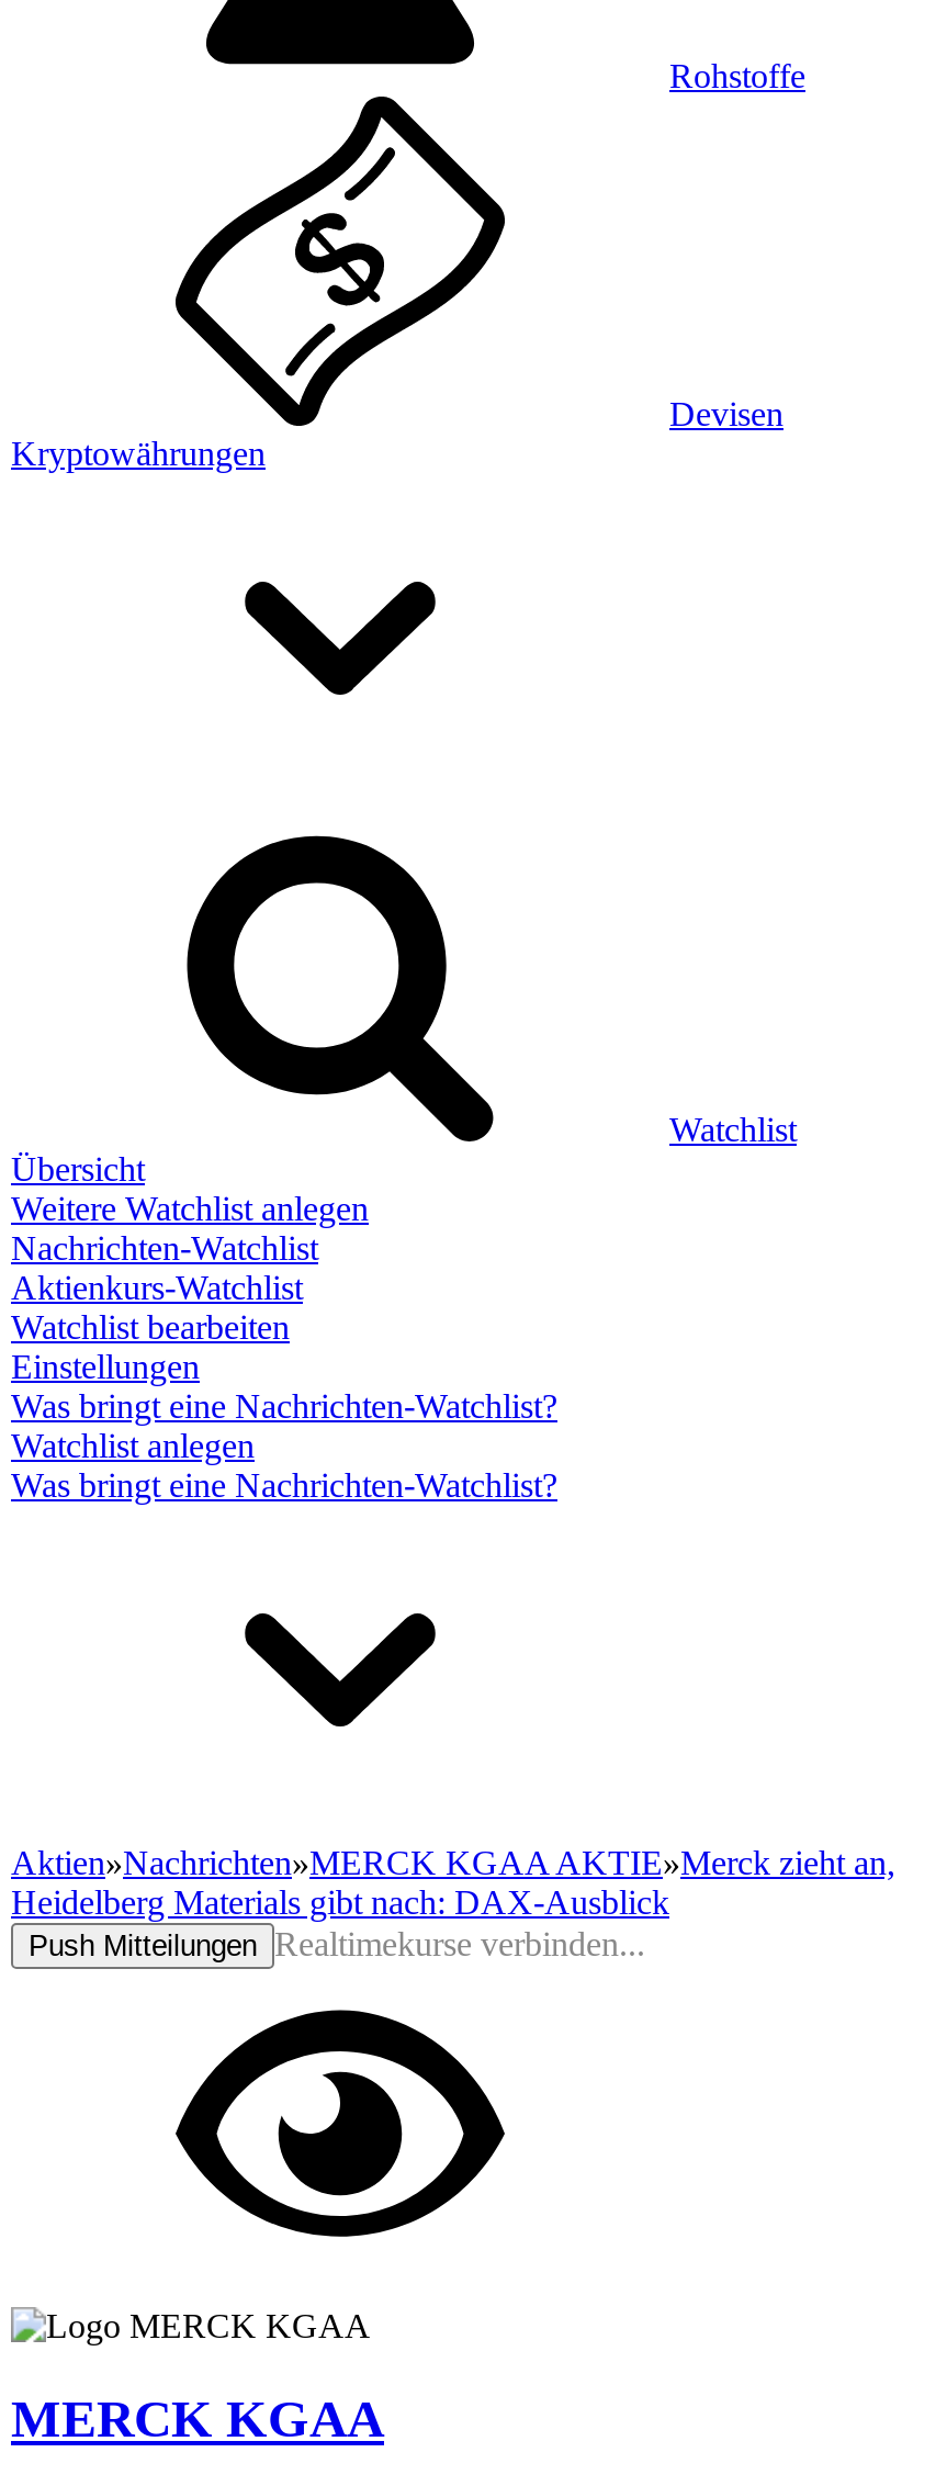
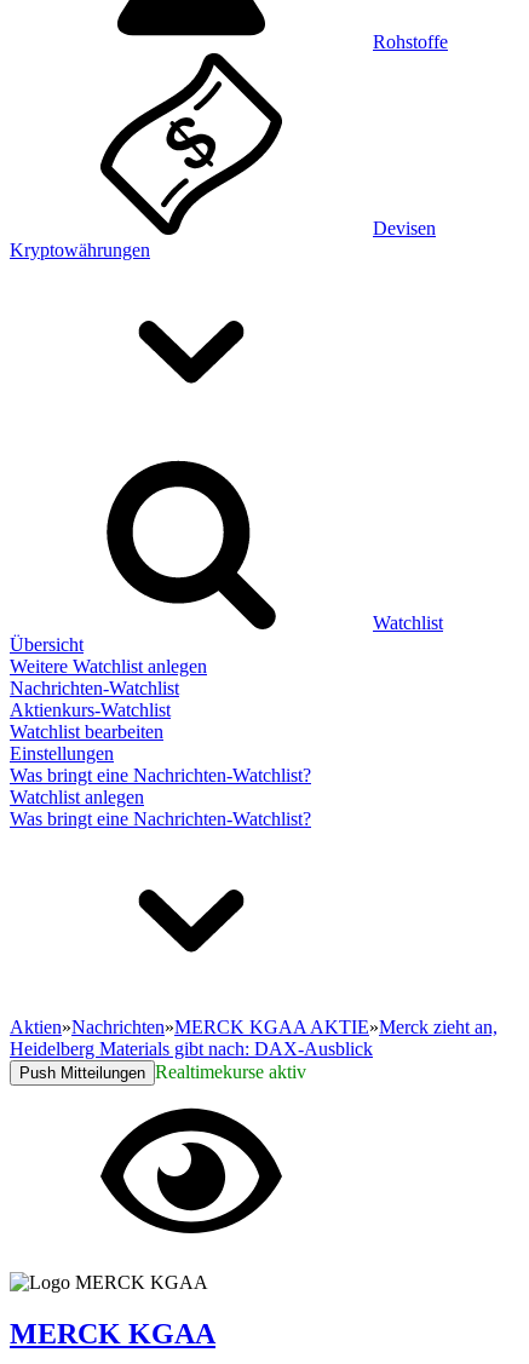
- Push Mitteilungen Realtimekurse verbinden...
+ Push Mitteilungen Realtimekurse aktiv
